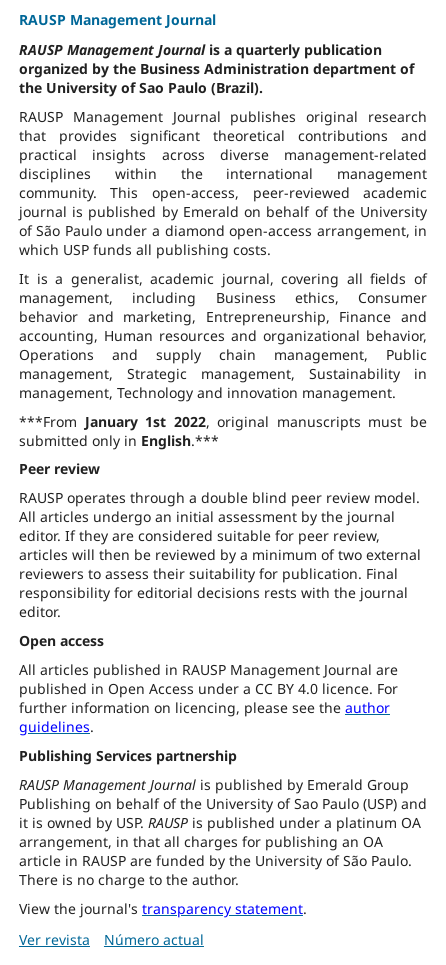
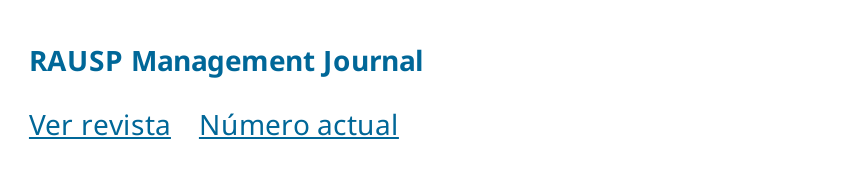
- RAUSP Management Journal is a quarterly publication
- organized by the Business Administration department of
- the University of Sao Paulo (Brazil).
- RAUSP Management Journal publishes original research
- that provides significant theoretical contributions and
- practical insights across diverse management-related
- disciplines within the international management
- community. This open-access, peer-reviewed academic
- journal is published by Emerald on behalf of the University
- of São Paulo under a diamond open-access arrangement, in
- which USP funds all publishing costs.
- It is a generalist, academic journal, covering all fields of
- management, including Business ethics, Consumer
- behavior and marketing, Entrepreneurship, Finance and
- accounting, Human resources and organizational behavior,
- Operations and supply chain management, Public
- management, Strategic management, Sustainability in
- management, Technology and innovation management.
- ***From January 1st 2022, original manuscripts must be
- submitted only in English.***
- Peer review
- RAUSP operates through a double blind peer review model.
- All articles undergo an initial assessment by the journal
- editor. If they are considered suitable for peer review,
- articles will then be reviewed by a minimum of two external
- reviewers to assess their suitability for publication. Final
- responsibility for editorial decisions rests with the journal
- editor.
- Open access
- All articles published in RAUSP Management Journal are
- published in Open Access under a CC BY 4.0 licence. For
- further information on licencing, please see the author
- guidelines.
- Publishing Services partnership
- RAUSP Management Journal is published by Emerald Group
- Publishing on behalf of the University of Sao Paulo (USP) and
- it is owned by USP. RAUSP is published under a platinum OA
- arrangement, in that all charges for publishing an OA
- article in RAUSP are funded by the University of São Paulo.
- There is no charge to the author.
- View the journal's transparency statement.
